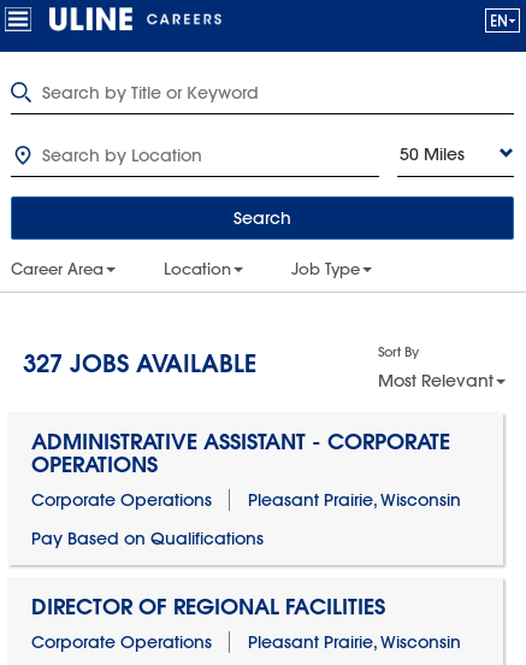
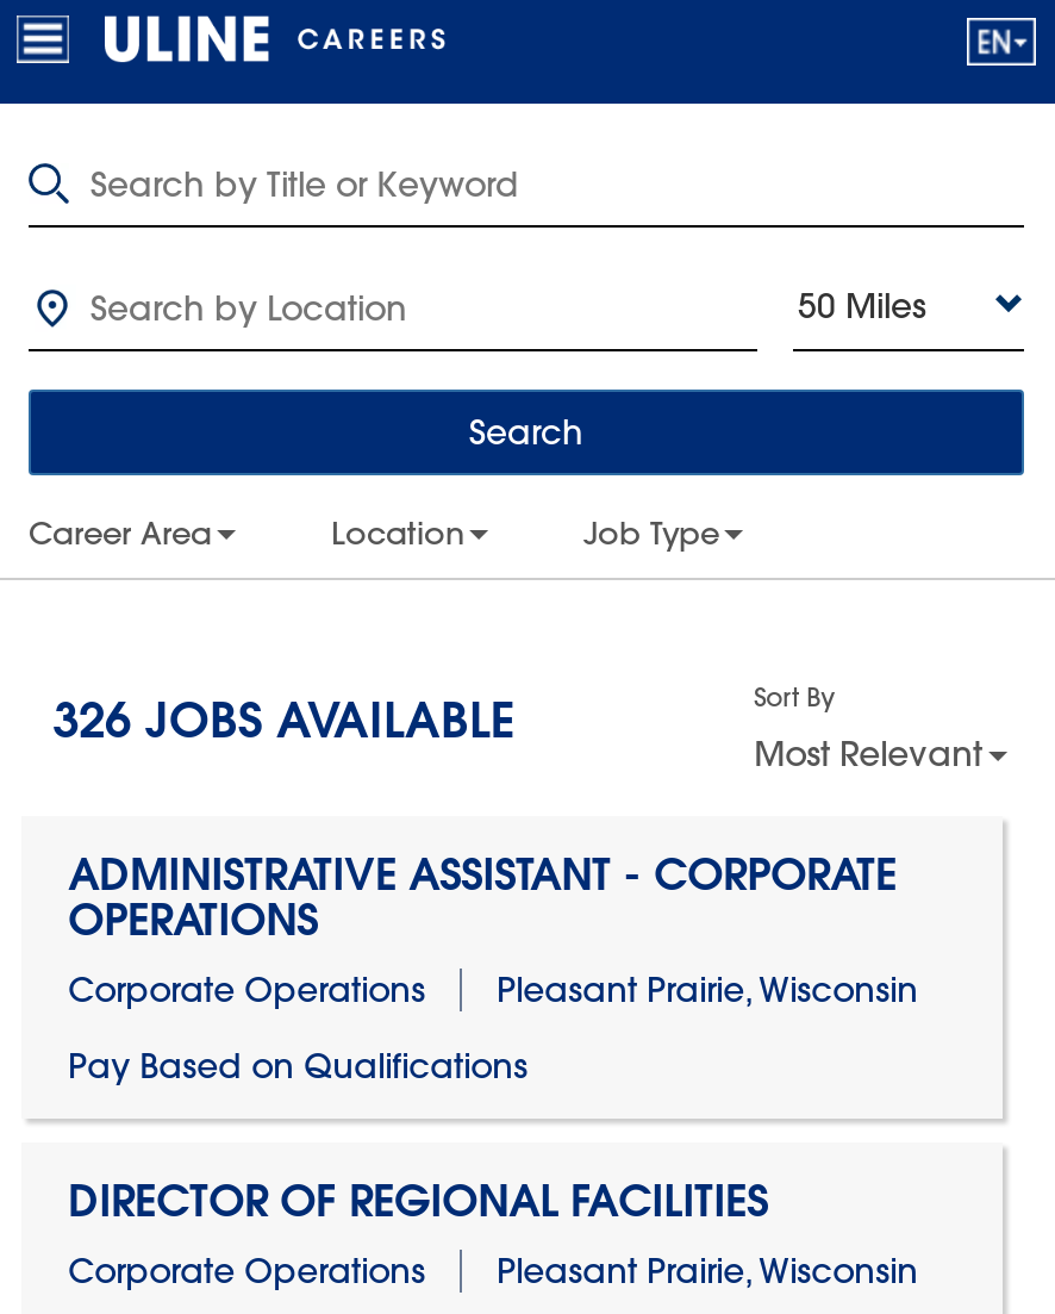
- 327 JOBS AVAILABLE
+ 326 JOBS AVAILABLE
